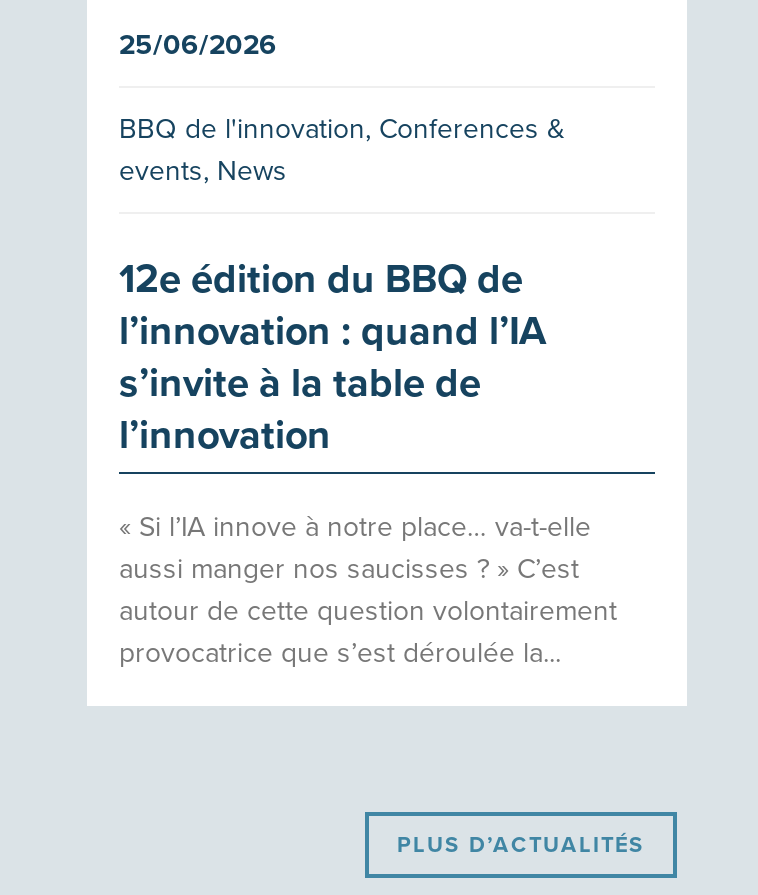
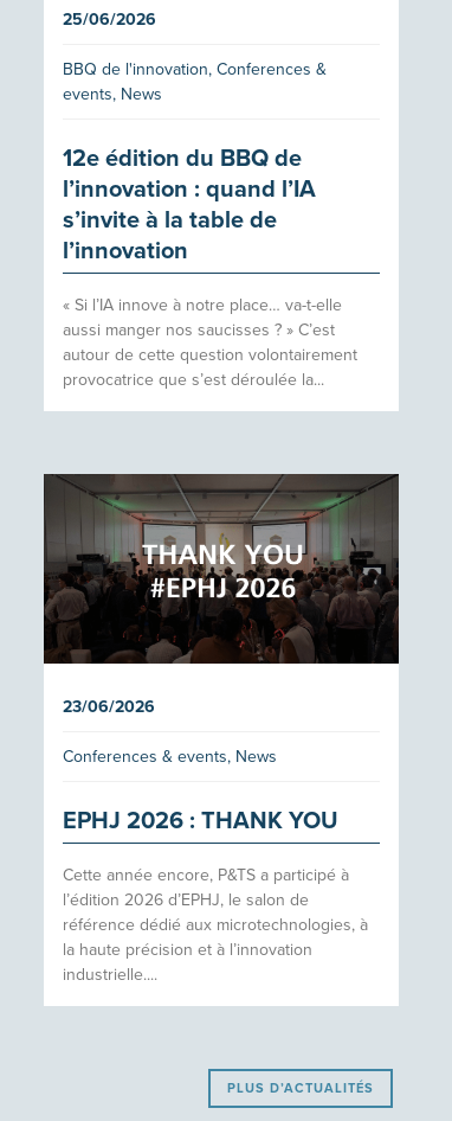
+ [image]
+ 23/06/2026
+ Conferences & events, News
+ EPHJ 2026 : THANK YOU
+ Cette année encore, P&TS a participé à
+ l’édition 2026 d’EPHJ, le salon de
+ référence dédié aux microtechnologies, à
+ la haute précision et à l’innovation
+ industrielle....
